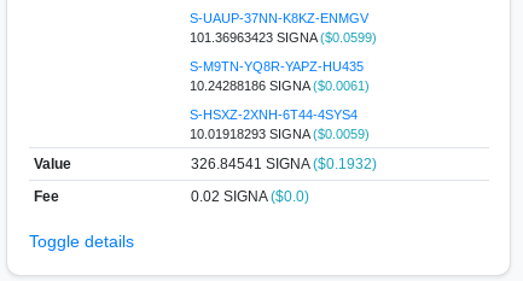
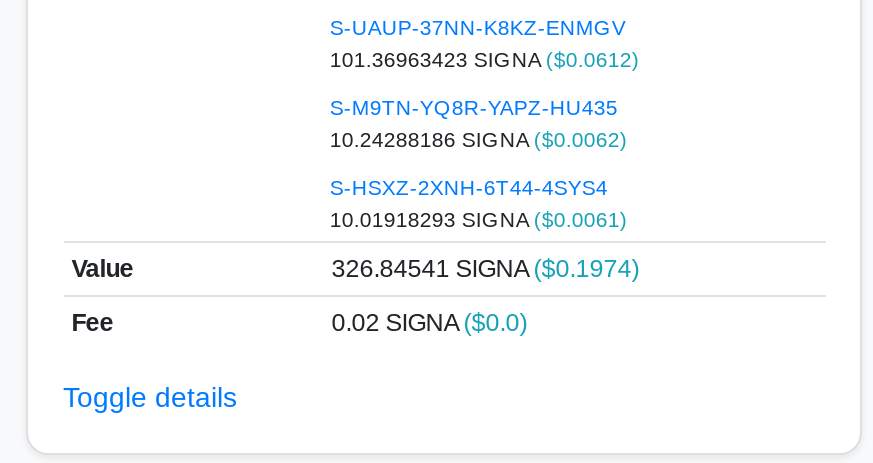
- 101.36963423 SIGNA ($0.0599)
+ 101.36963423 SIGNA ($0.0612)

- 10.24288186 SIGNA ($0.0061)
+ 10.24288186 SIGNA ($0.0062)

- 10.01918293 SIGNA ($0.0059)
+ 10.01918293 SIGNA ($0.0061)

- 326.84541 SIGNA ($0.1932)
+ 326.84541 SIGNA ($0.1974)
